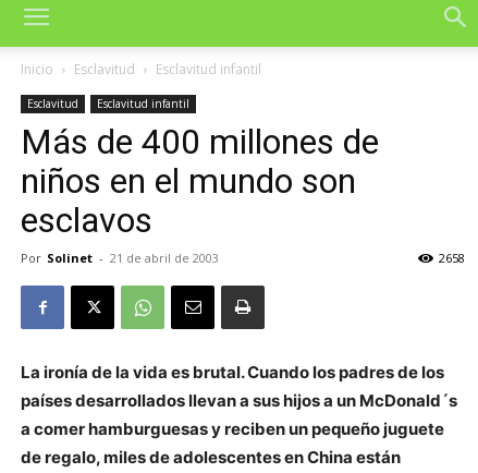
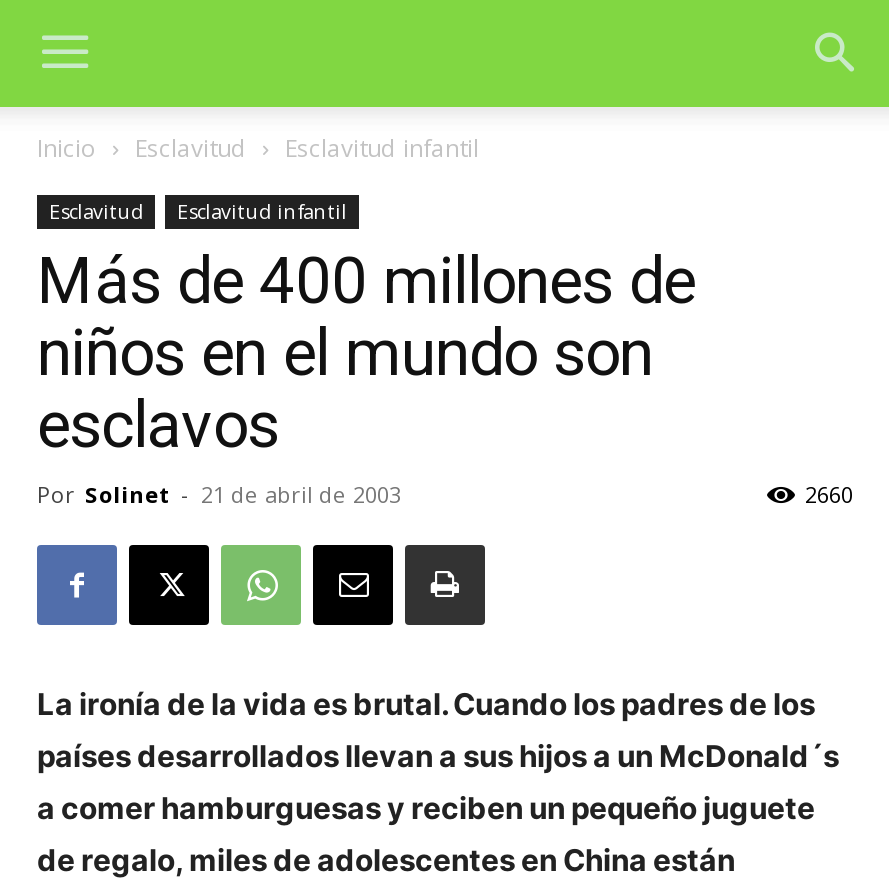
- 2658
+ 2660
